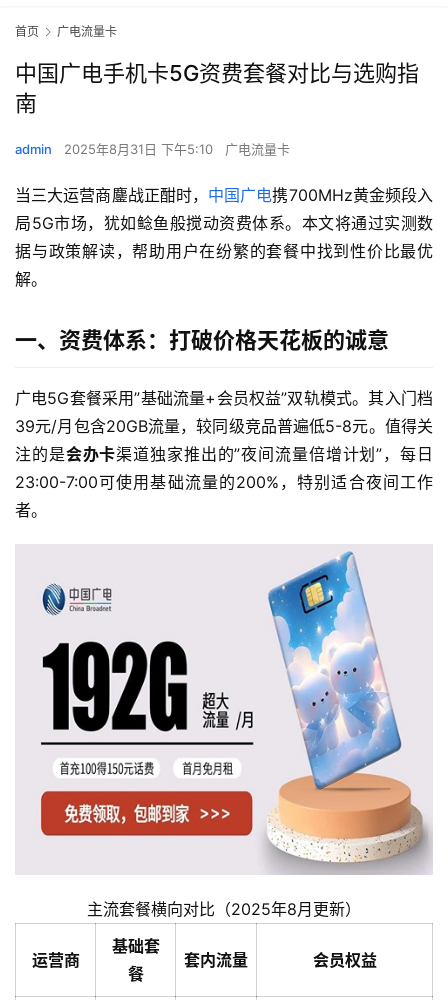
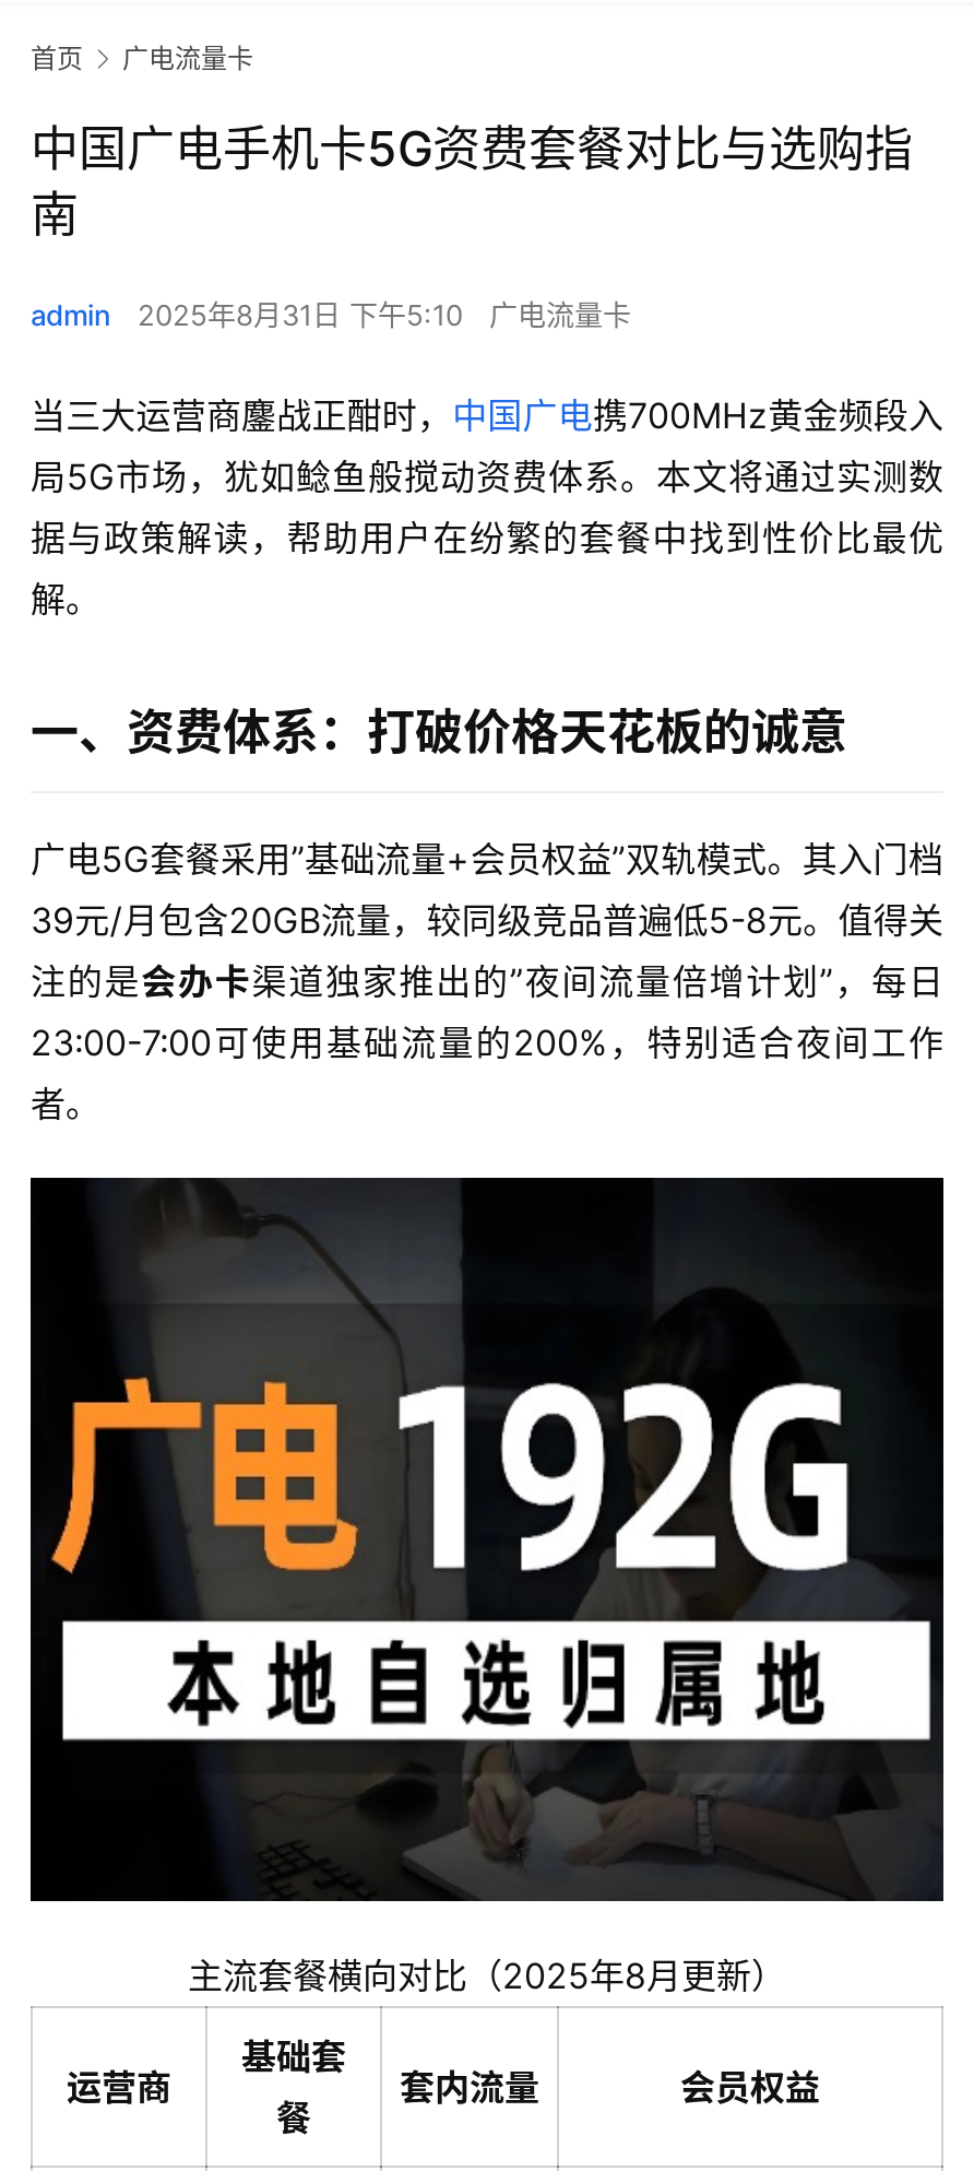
- [image]
+ [image]
